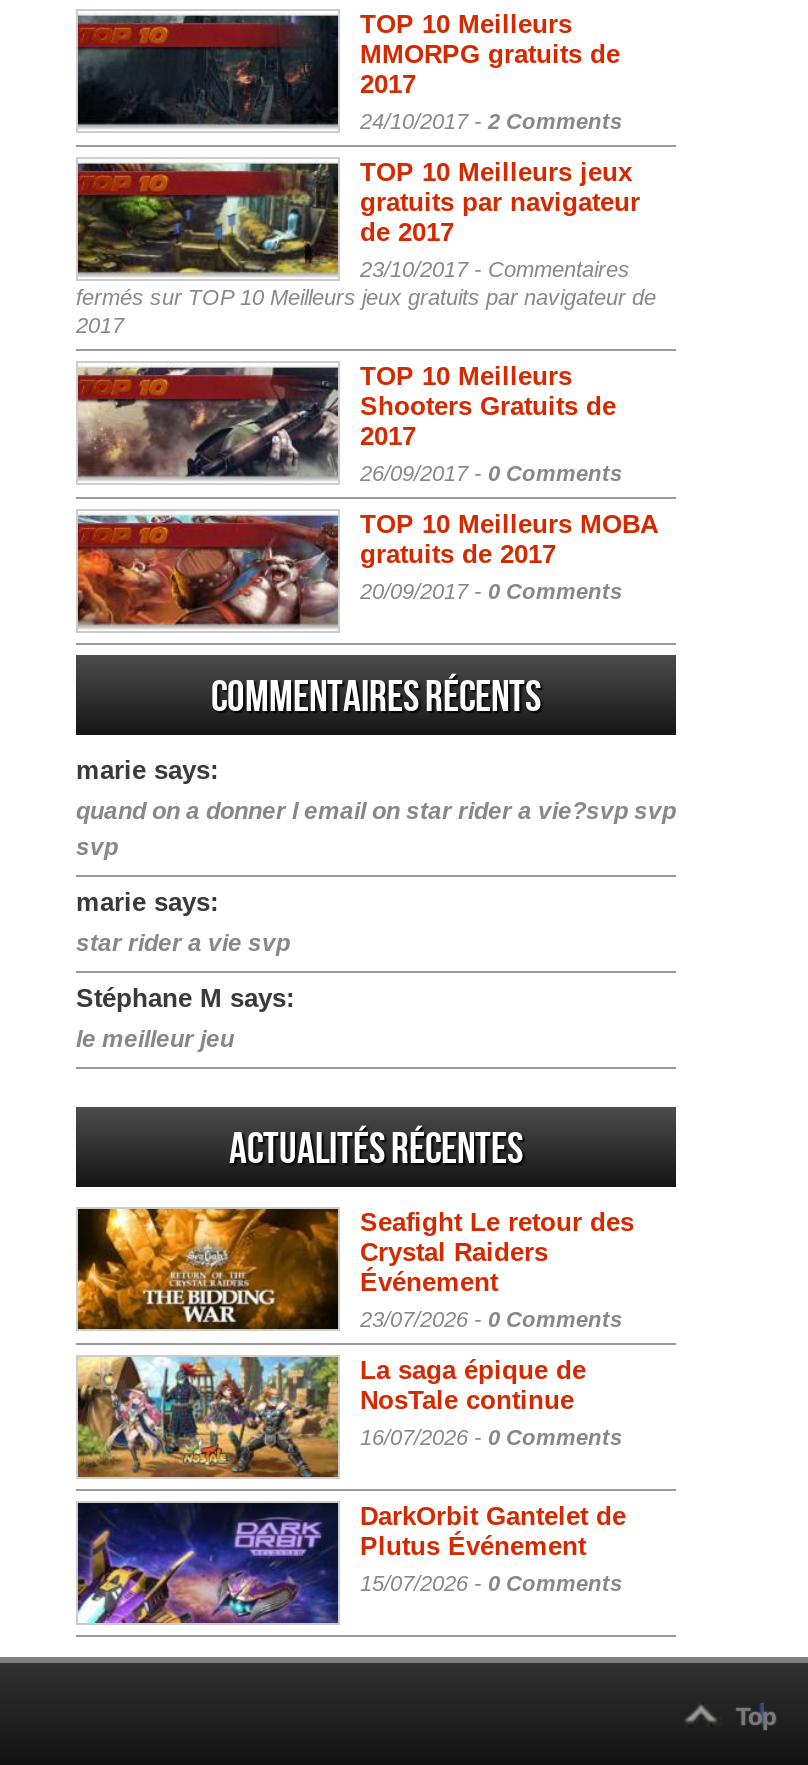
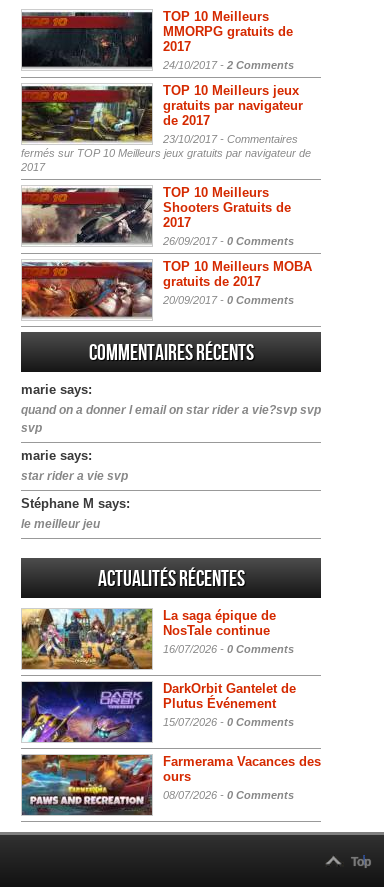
- [image]
- Seafight Le retour des
- Crystal Raiders
- Événement
- 23/07/2026 - 0 Comments

moved up: [image] | La saga épique de | NosTale continue | 16/07/2026 - 0 Comments | DarkOrbit Gantelet de | Plutus Événement | 15/07/2026 - 0 Comments

+ [image]
+ Farmerama Vacances des
+ ours
+ 08/07/2026 - 0 Comments
